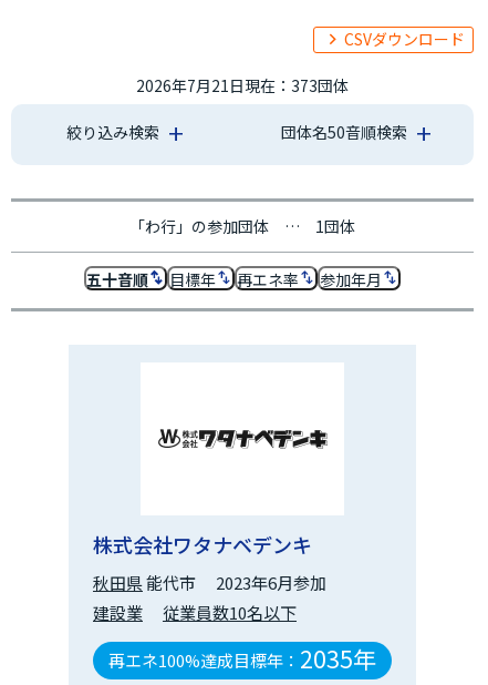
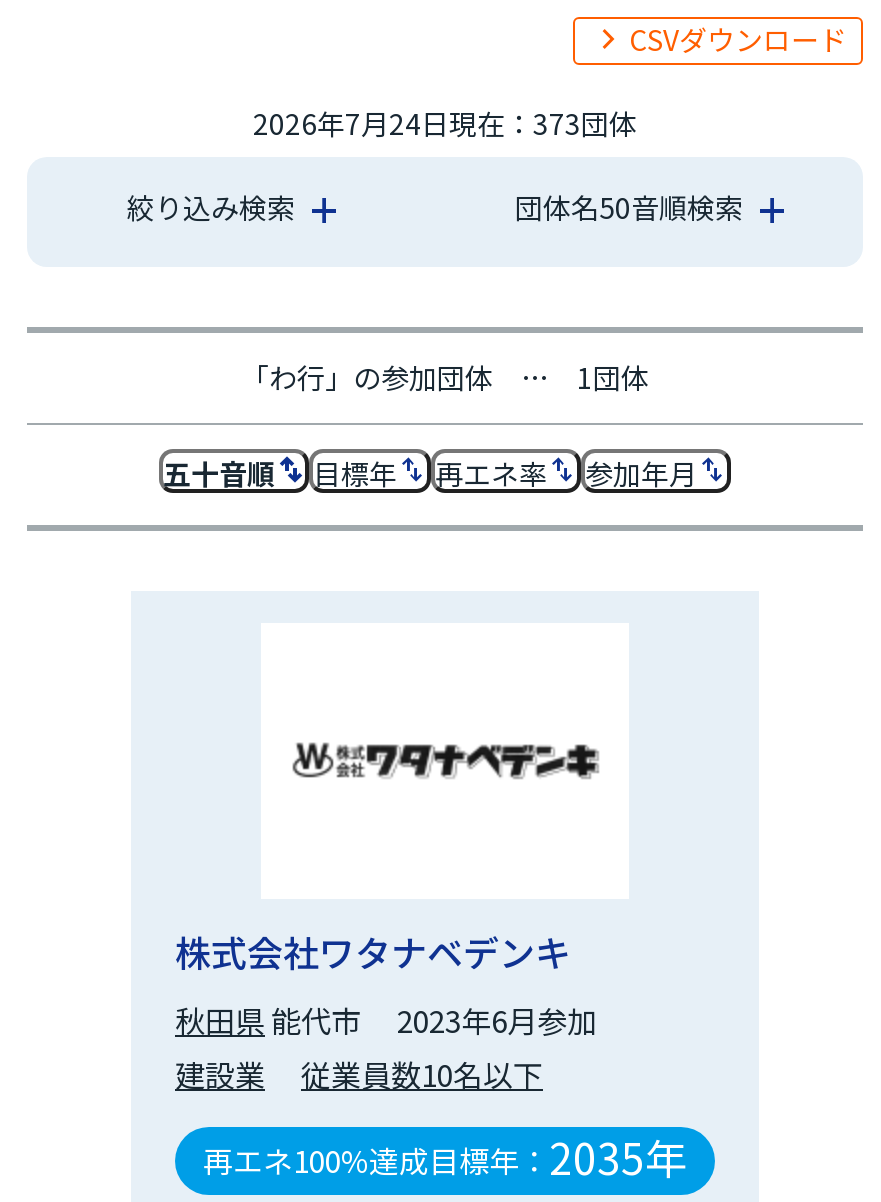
- 2026年7月21日現在：373団体
+ 2026年7月24日現在：373団体
